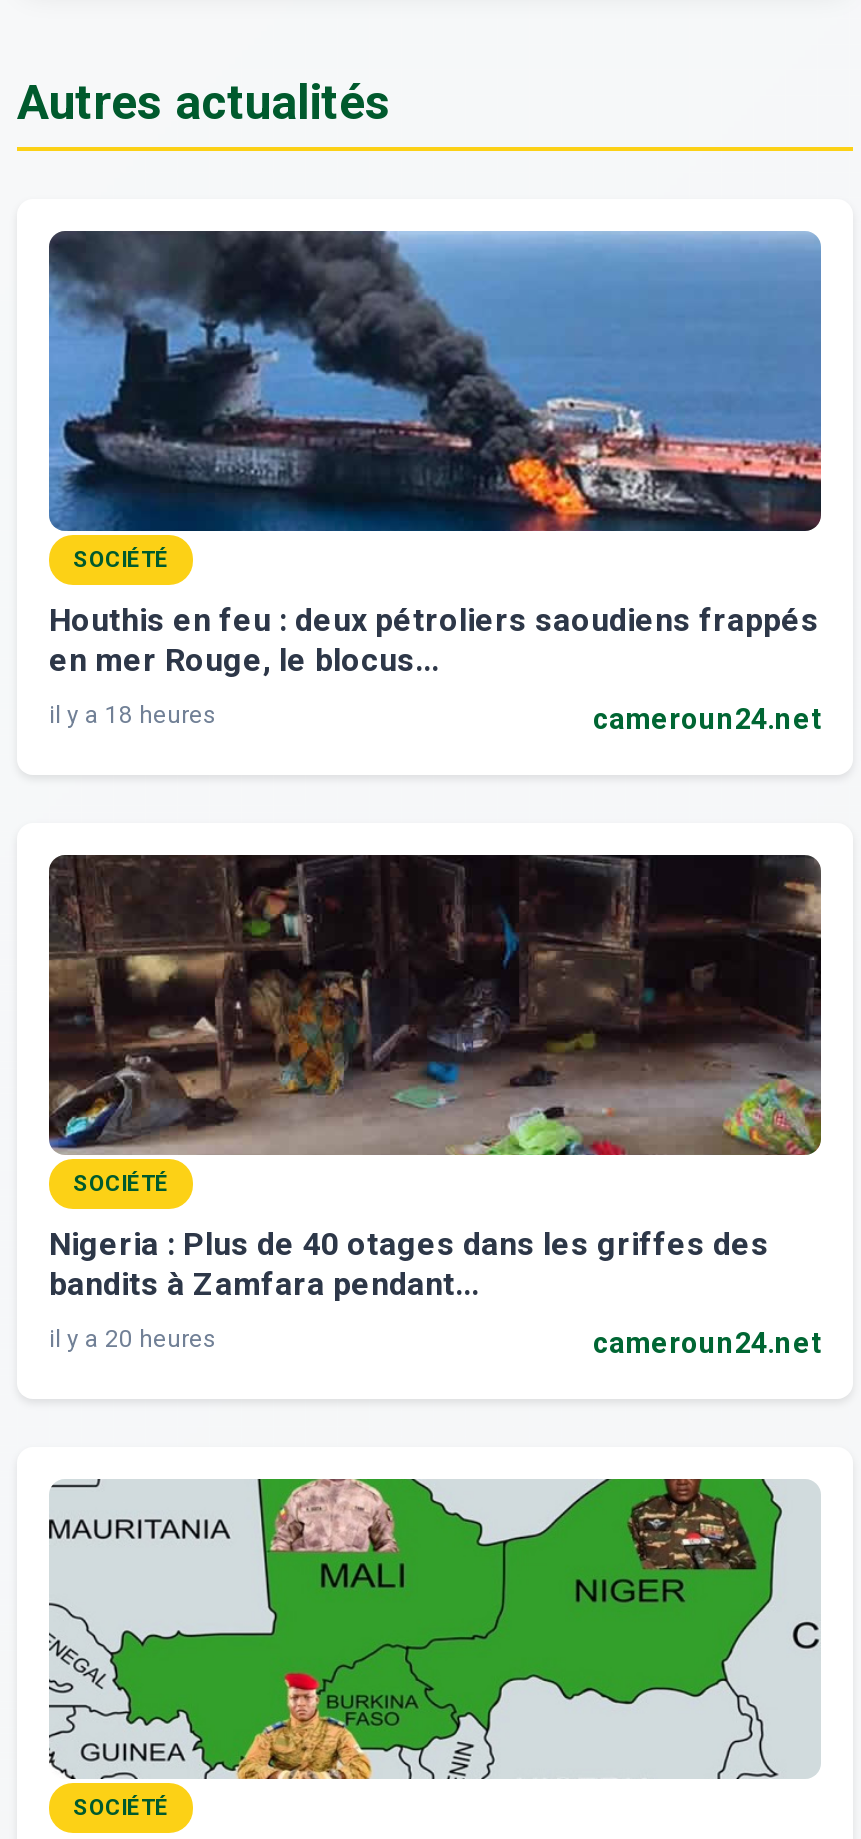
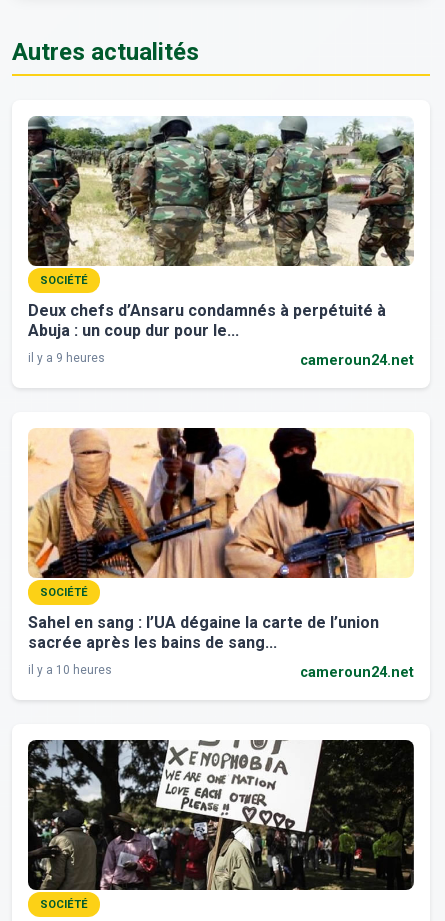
- [image]
- Houthis en feu : deux pétroliers saoudiens frappés
- en mer Rouge, le blocus...
+ [image]
+ Deux chefs d’Ansaru condamnés à perpétuité à
+ Abuja : un coup dur pour le...

- il y a 18 heures
+ il y a 9 heures

- [image]
- Nigeria : Plus de 40 otages dans les griffes des
- bandits à Zamfara pendant...
+ [image]
+ Sahel en sang : l’UA dégaine la carte de l’union
+ sacrée après les bains de sang...

- il y a 20 heures
+ il y a 10 heures

- [image]
+ [image]
